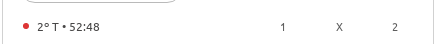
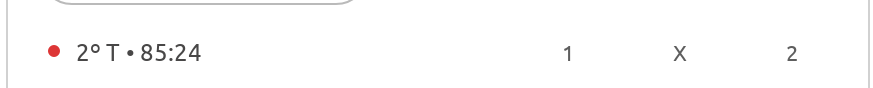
- 2º T • 52:48
+ 2º T • 85:24
